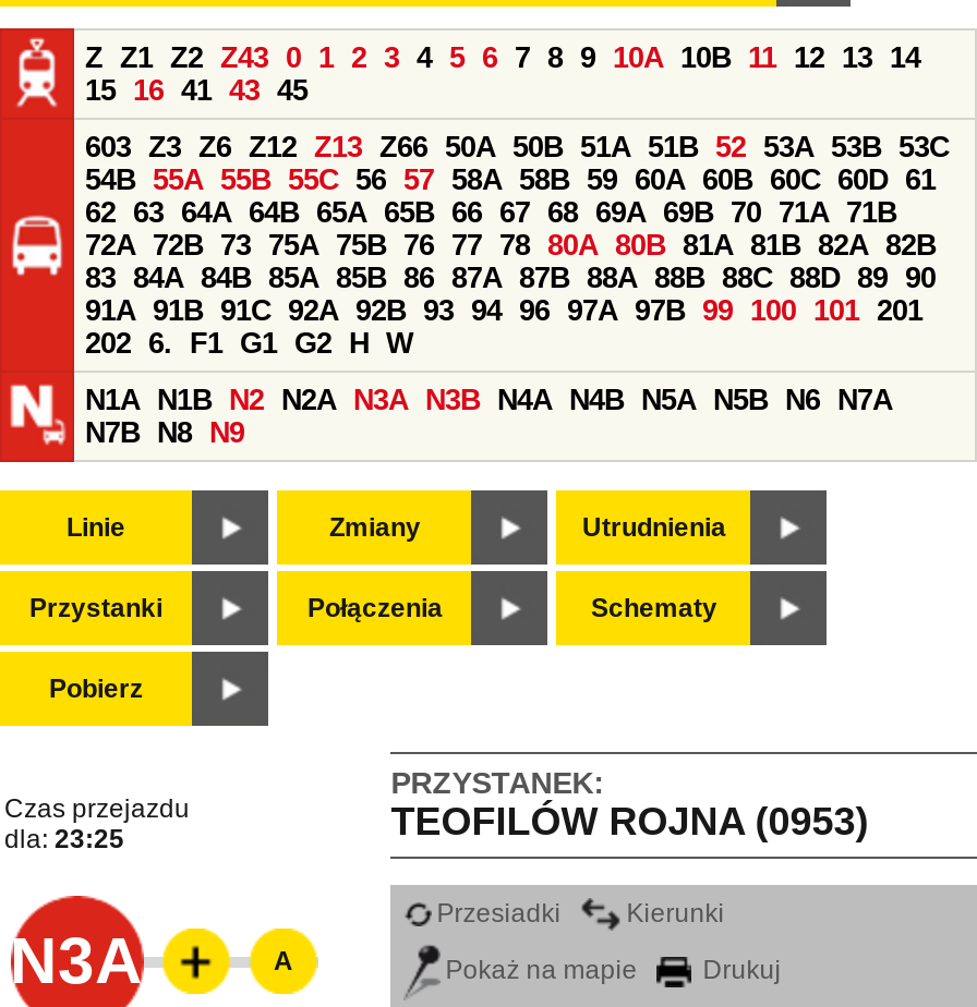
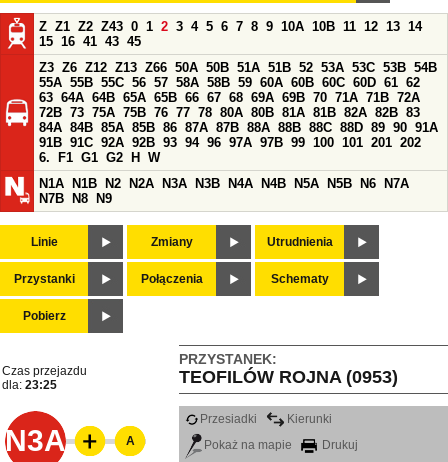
- 603 Z3 Z6 Z12 Z13 Z66 50A 50B 51A 51B 52 53A 53B 53C
- 54B 55A 55B 55C 56 57 58A 58B 59 60A 60B 60C 60D 61
- 62 63 64A 64B 65A 65B 66 67 68 69A 69B 70 71A 71B
- 72A 72B 73 75A 75B 76 77 78 80A 80B 81A 81B 82A 82B
- 83 84A 84B 85A 85B 86 87A 87B 88A 88B 88C 88D 89 90
- 91A 91B 91C 92A 92B 93 94 96 97A 97B 99 100 101 201
- 202 6. F1 G1 G2 H W
+ Z3 Z6 Z12 Z13 Z66 50A 50B 51A 51B 52 53A 53C 53B 54B
+ 55A 55B 55C 56 57 58A 58B 59 60A 60B 60C 60D 61 62
+ 63 64A 64B 65A 65B 66 67 68 69A 69B 70 71A 71B 72A
+ 72B 73 75A 75B 76 77 78 80A 80B 81A 81B 82A 82B 83
+ 84A 84B 85A 85B 86 87A 87B 88A 88B 88C 88D 89 90 91A
+ 91B 91C 92A 92B 93 94 96 97A 97B 99 100 101 201 202
+ 6. F1 G1 G2 H W
